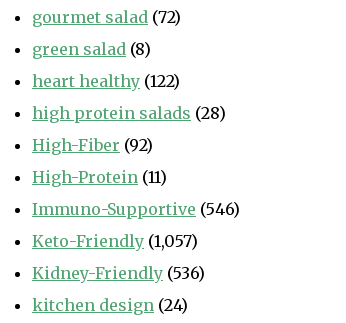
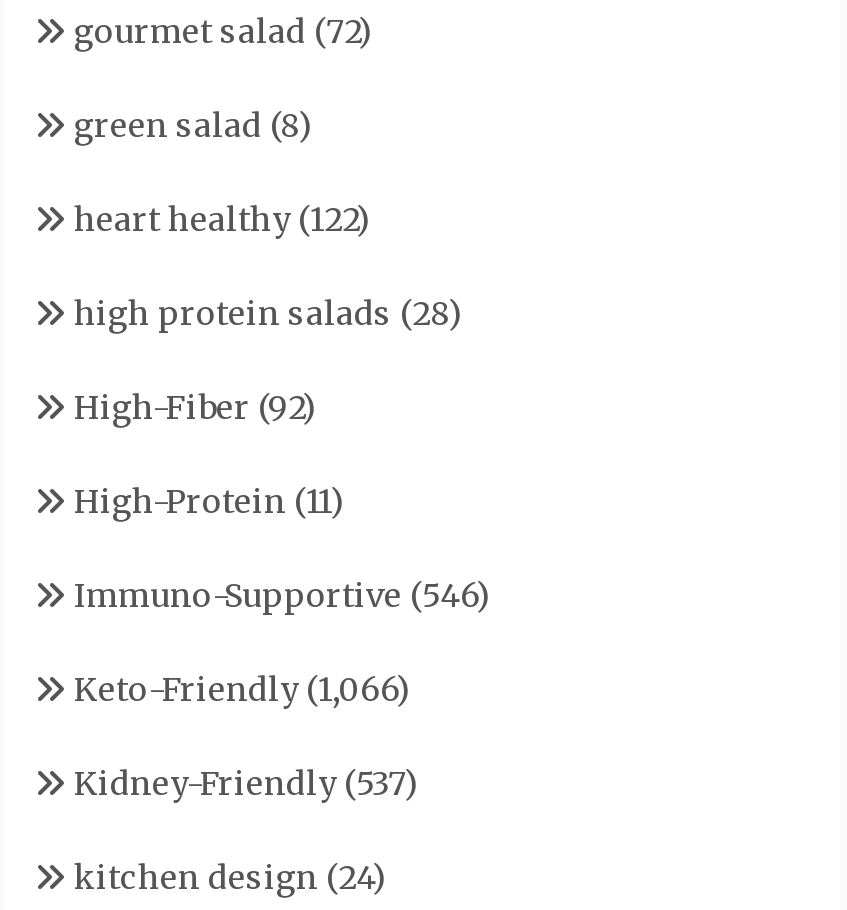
- Keto-Friendly (1,057)
+ Keto-Friendly (1,066)

- Kidney-Friendly (536)
+ Kidney-Friendly (537)
